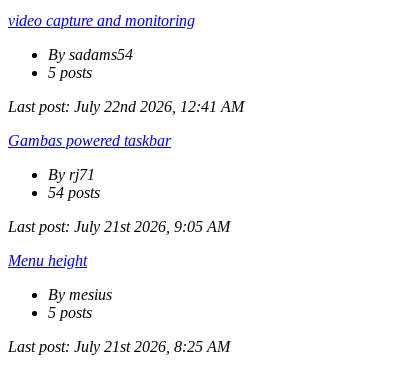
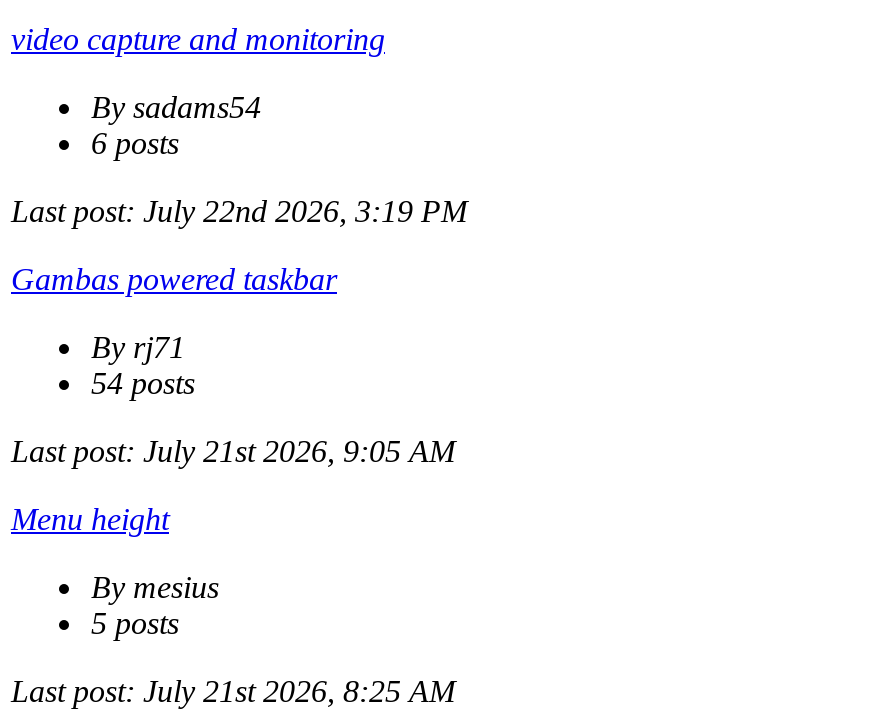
- 5 posts
+ 6 posts

- Last post: July 22nd 2026, 12:41 AM
+ Last post: July 22nd 2026, 3:19 PM
